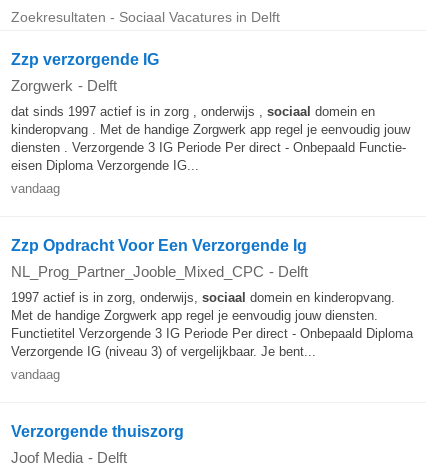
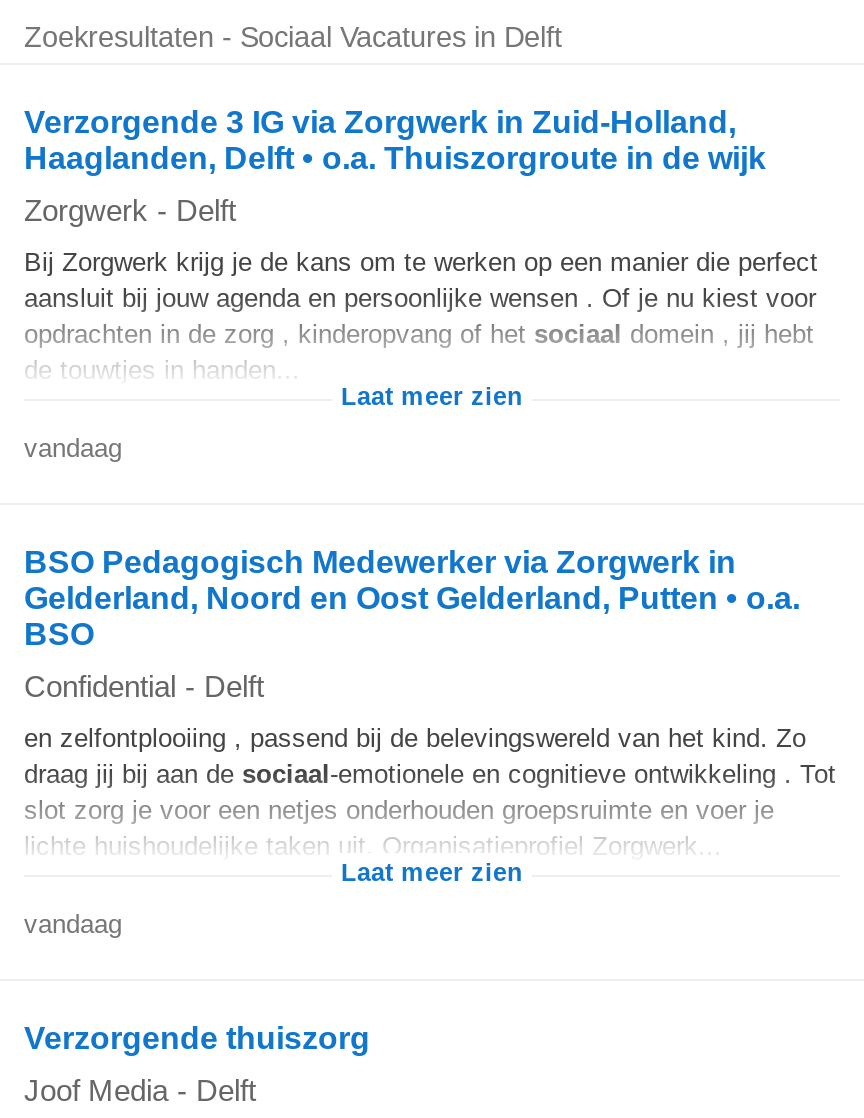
- Zzp verzorgende IG
+ Verzorgende 3 IG via Zorgwerk in Zuid-Holland,
+ Haaglanden, Delft • o.a. Thuiszorgroute in de wijk

- dat sinds 1997 actief is in zorg , onderwijs , sociaal domein en
- kinderopvang . Met de handige Zorgwerk app regel je eenvoudig jouw
- diensten . Verzorgende 3 IG Periode Per direct - Onbepaald Functie-
- eisen Diploma Verzorgende IG...
+ Bij Zorgwerk krijg je de kans om te werken op een manier die perfect
+ aansluit bij jouw agenda en persoonlijke wensen . Of je nu kiest voor
+ opdrachten in de zorg , kinderopvang of het sociaal domein , jij hebt
+ de touwtjes in handen...
+ Laat meer zien

- Zzp Opdracht Voor Een Verzorgende Ig
+ BSO Pedagogisch Medewerker via Zorgwerk in
+ Gelderland, Noord en Oost Gelderland, Putten • o.a.
+ BSO

- NL_Prog_Partner_Jooble_Mixed_CPC - Delft
+ Confidential - Delft

- 1997 actief is in zorg, onderwijs, sociaal domein en kinderopvang.
- Met de handige Zorgwerk app regel je eenvoudig jouw diensten.
- Functietitel Verzorgende 3 IG Periode Per direct - Onbepaald Diploma
- Verzorgende IG (niveau 3) of vergelijkbaar. Je bent...
+ en zelfontplooiing , passend bij de belevingswereld van het kind. Zo
+ draag jij bij aan de sociaal-emotionele en cognitieve ontwikkeling . Tot
+ slot zorg je voor een netjes onderhouden groepsruimte en voer je
+ lichte huishoudelijke taken uit. Organisatieprofiel Zorgwerk...
+ Laat meer zien
